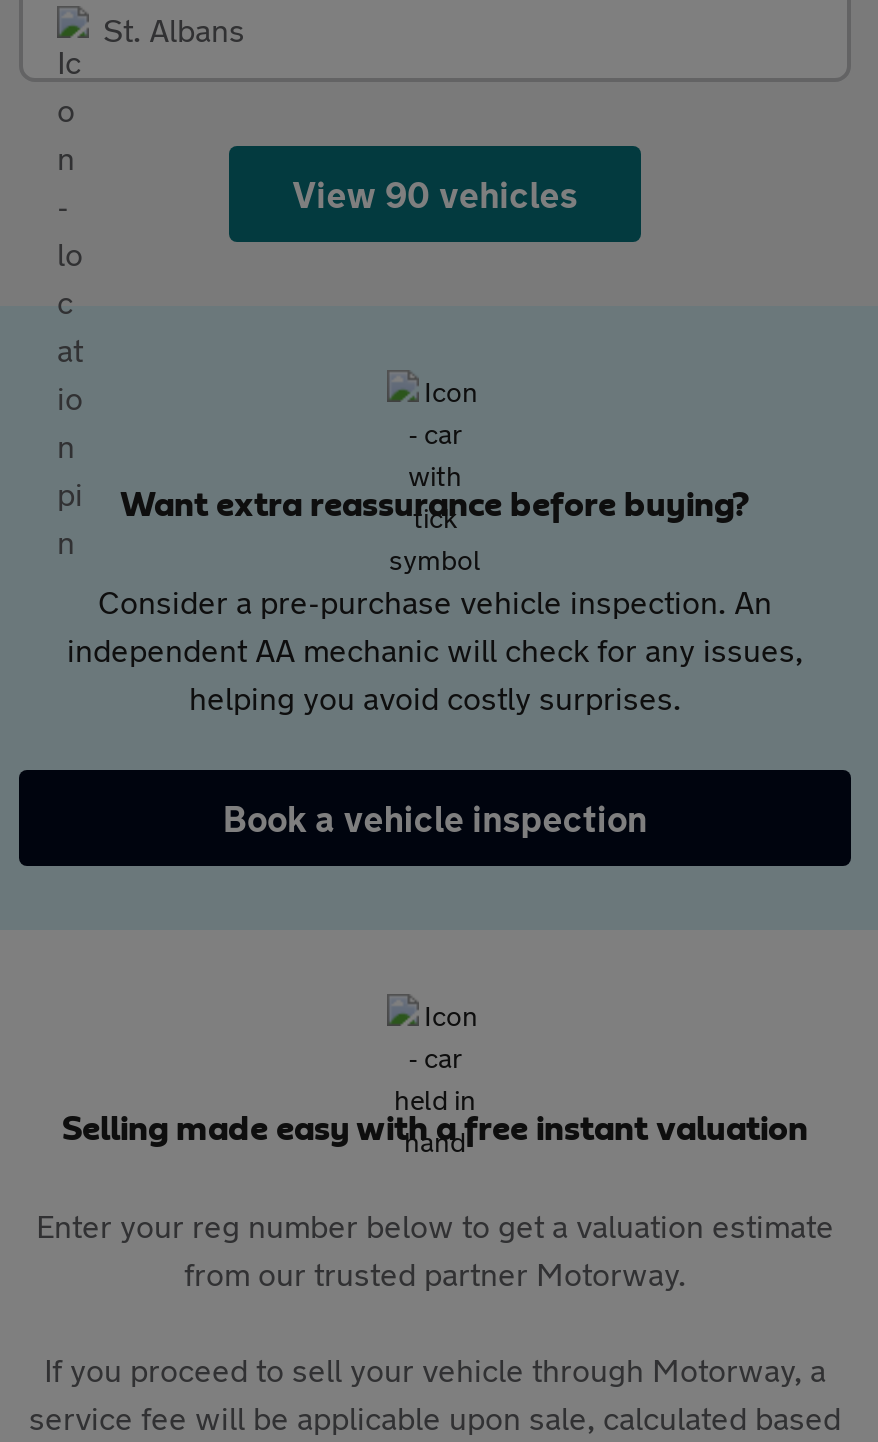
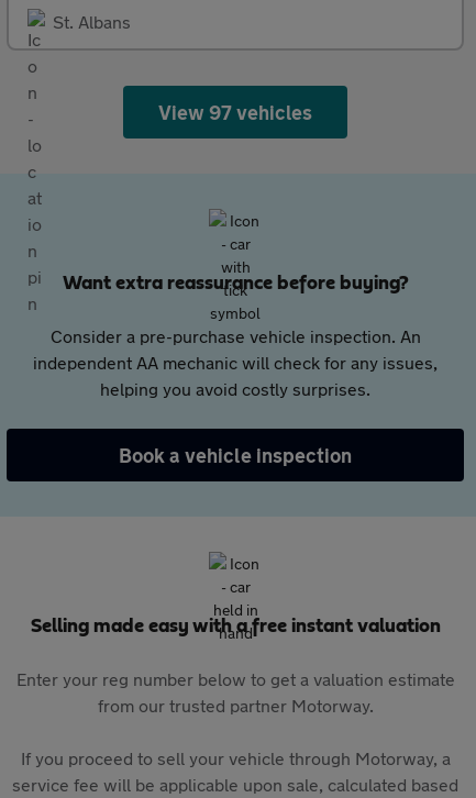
- View 90 vehicles
+ View 97 vehicles
